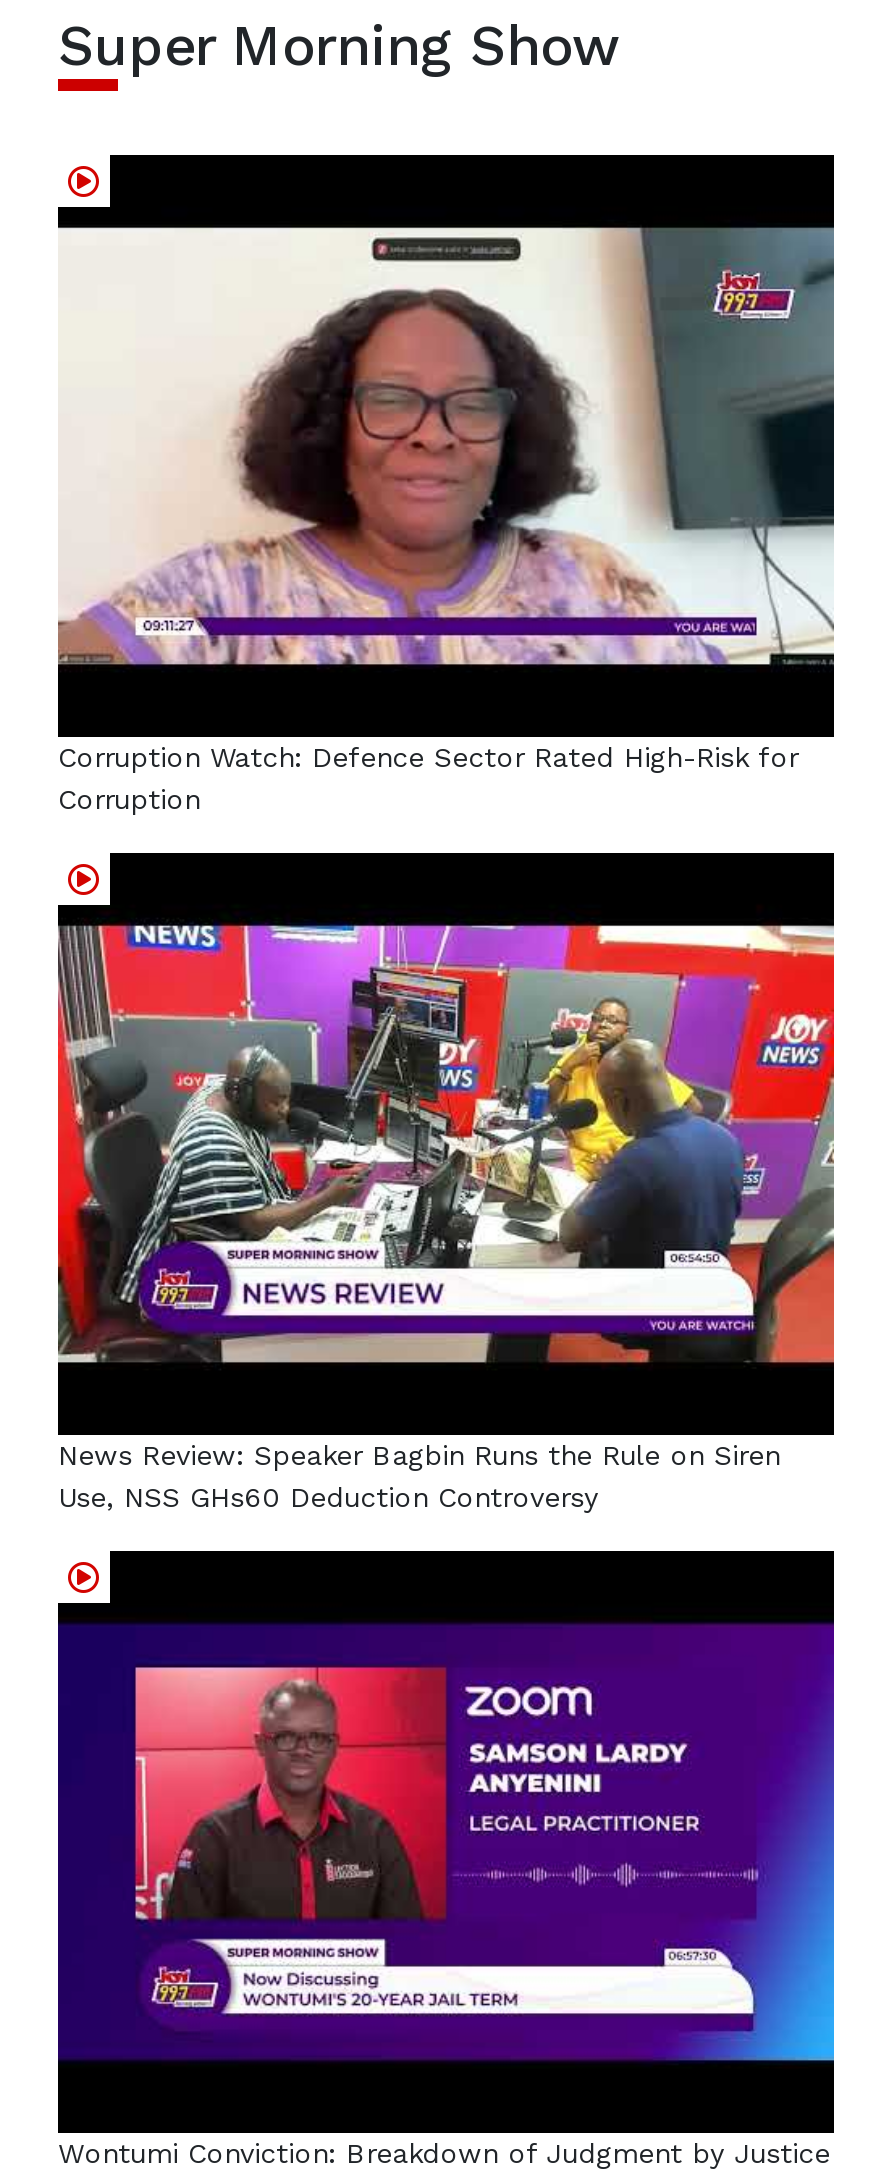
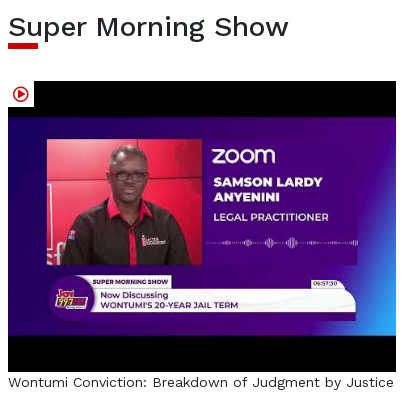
- [image]
- Corruption Watch: Defence Sector Rated High-Risk for
- Corruption

- [image]
- News Review: Speaker Bagbin Runs the Rule on Siren
- Use, NSS GHs60 Deduction Controversy
